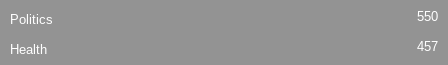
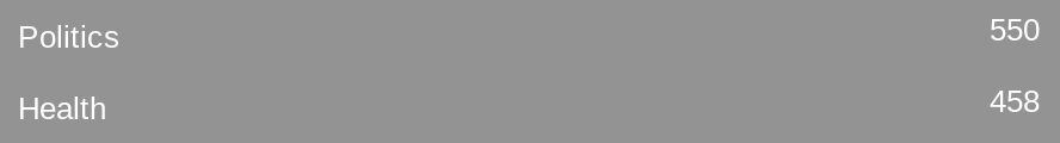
- 457
+ 458
